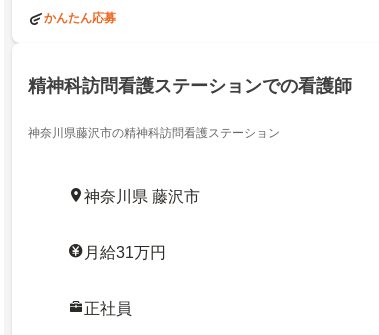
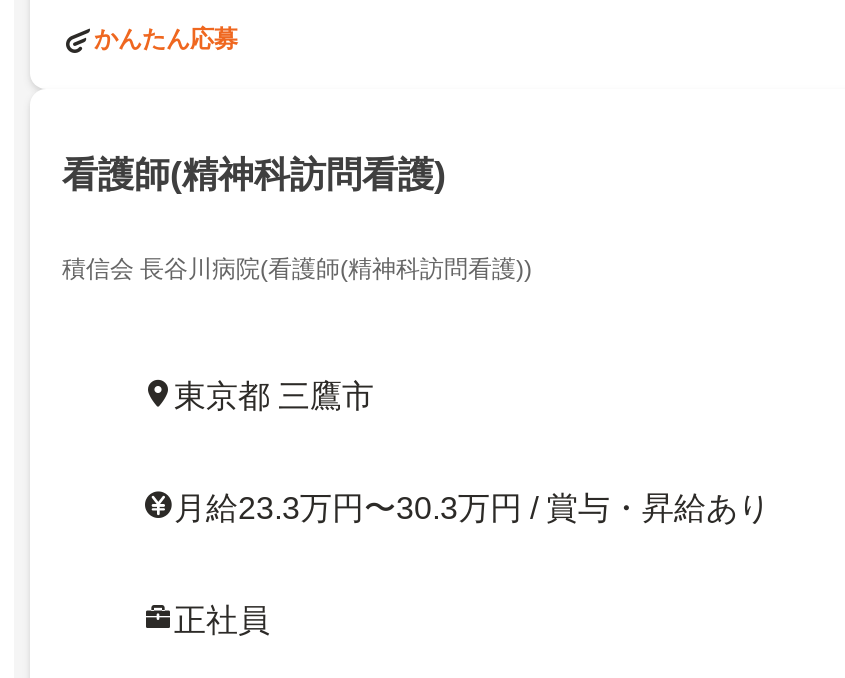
- 精神科訪問看護ステーションでの看護師
+ 看護師(精神科訪問看護)

- 神奈川県藤沢市の精神科訪問看護ステーション
+ 積信会 長谷川病院(看護師(精神科訪問看護))

- 神奈川県 藤沢市
+ 東京都 三鷹市

- 月給31万円
+ 月給23.3万円〜30.3万円 / 賞与・昇給あり
